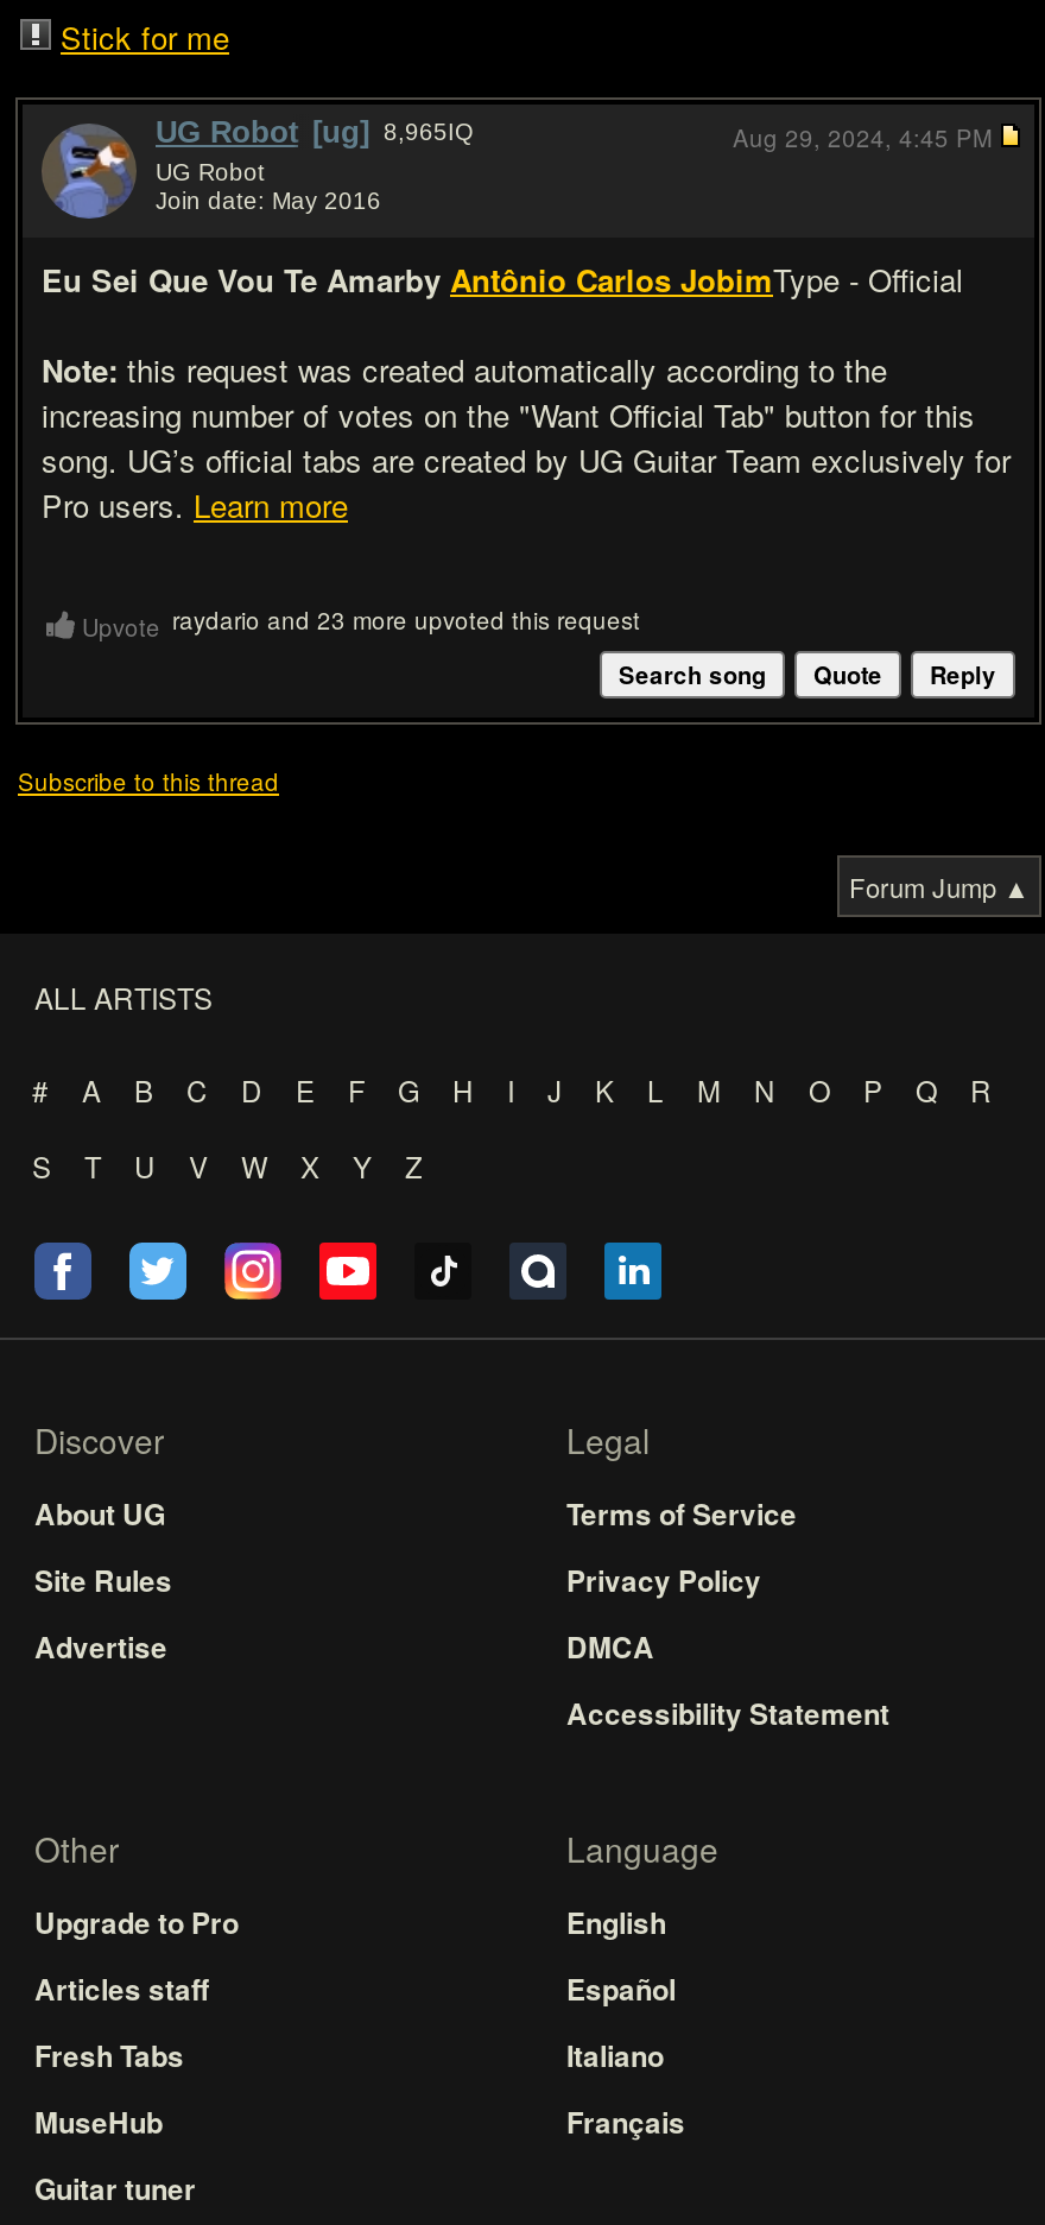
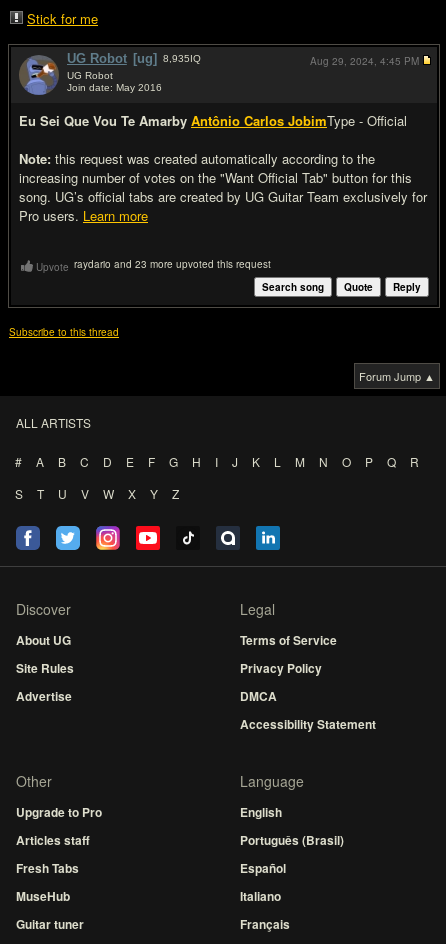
- UG Robot [ug] 8,965IQ
+ UG Robot [ug] 8,935IQ

moved down: Español | Italiano | Français

+ Português (Brasil)
